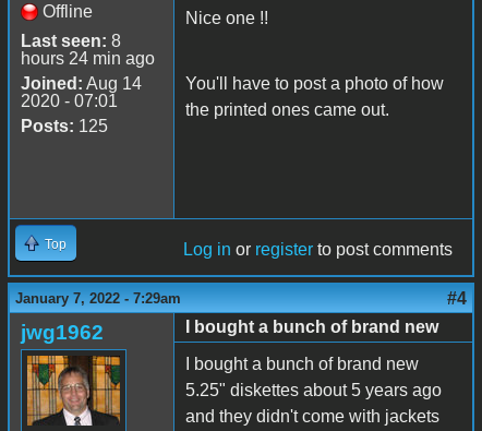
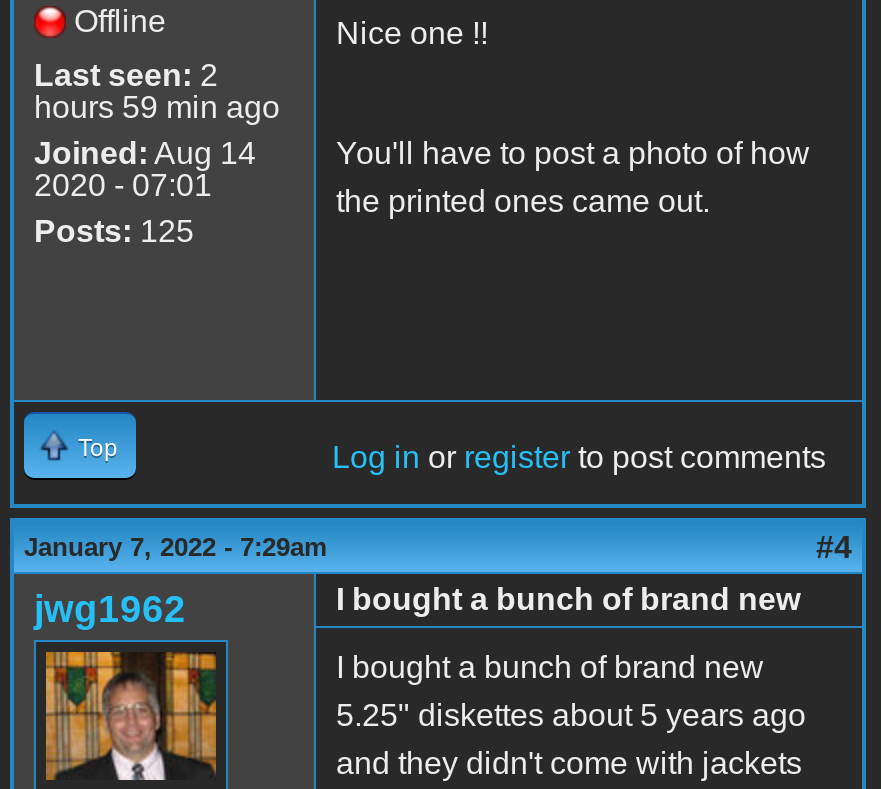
- Last seen: 8
+ Last seen: 2

- hours 24 min ago
+ hours 59 min ago
